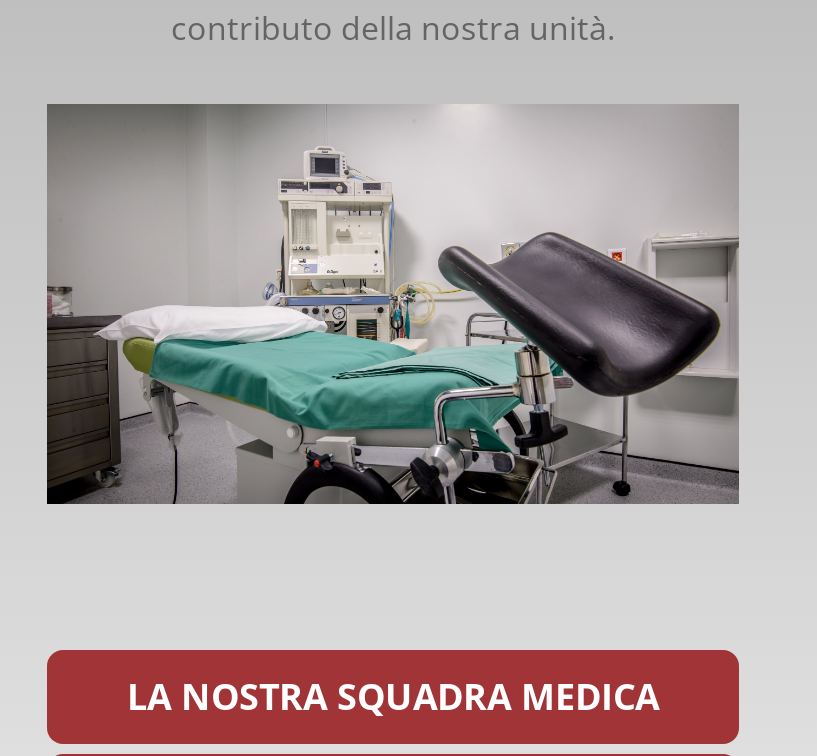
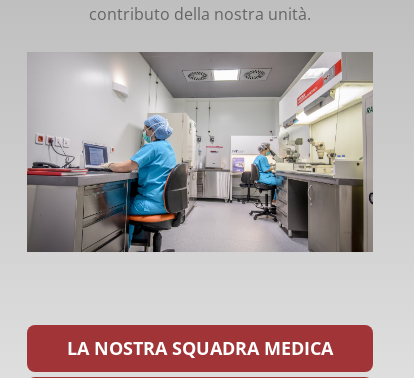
- [image]
+ [image]
